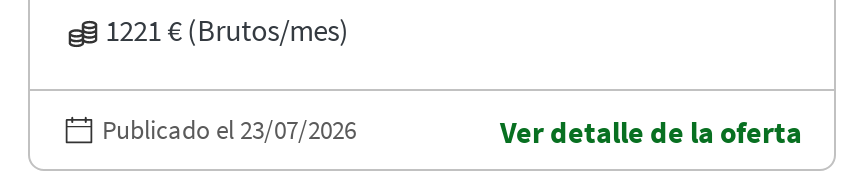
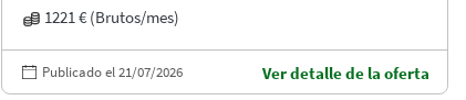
- Publicado el 23/07/2026
+ Publicado el 21/07/2026
